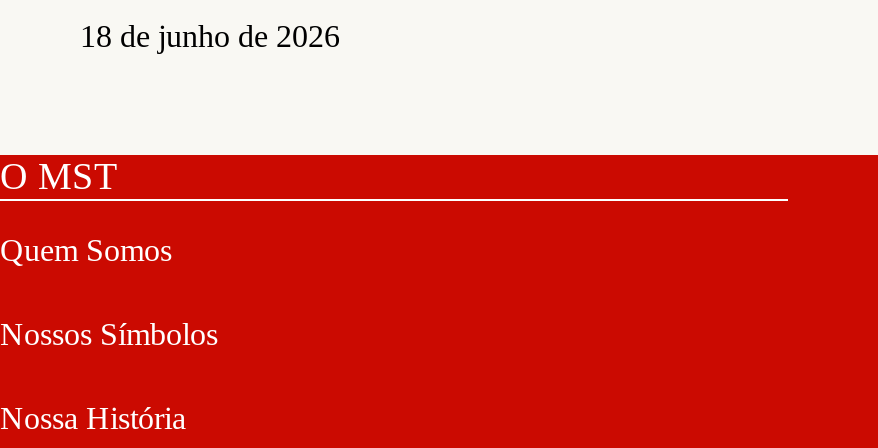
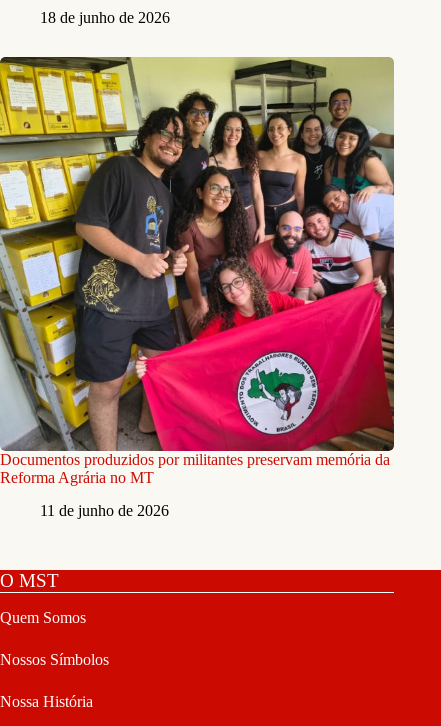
+ [image]
+ Documentos produzidos por militantes preservam memória da
+ Reforma Agrária no MT
+ 11 de junho de 2026
